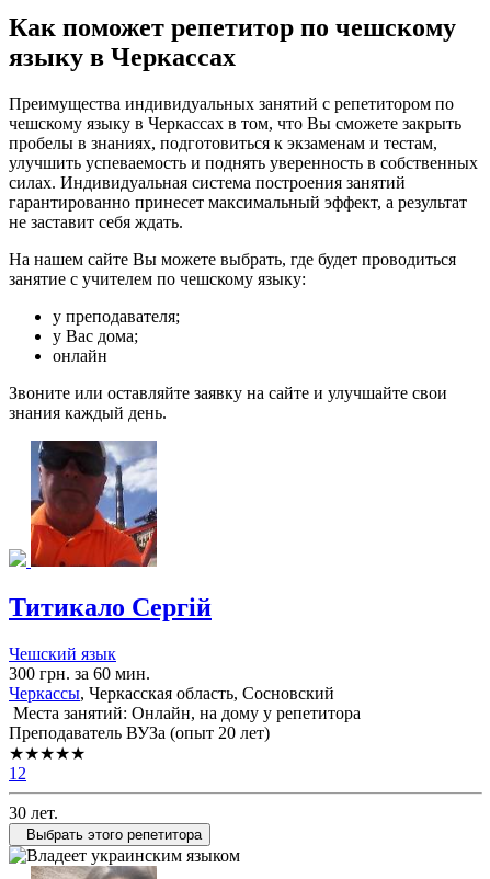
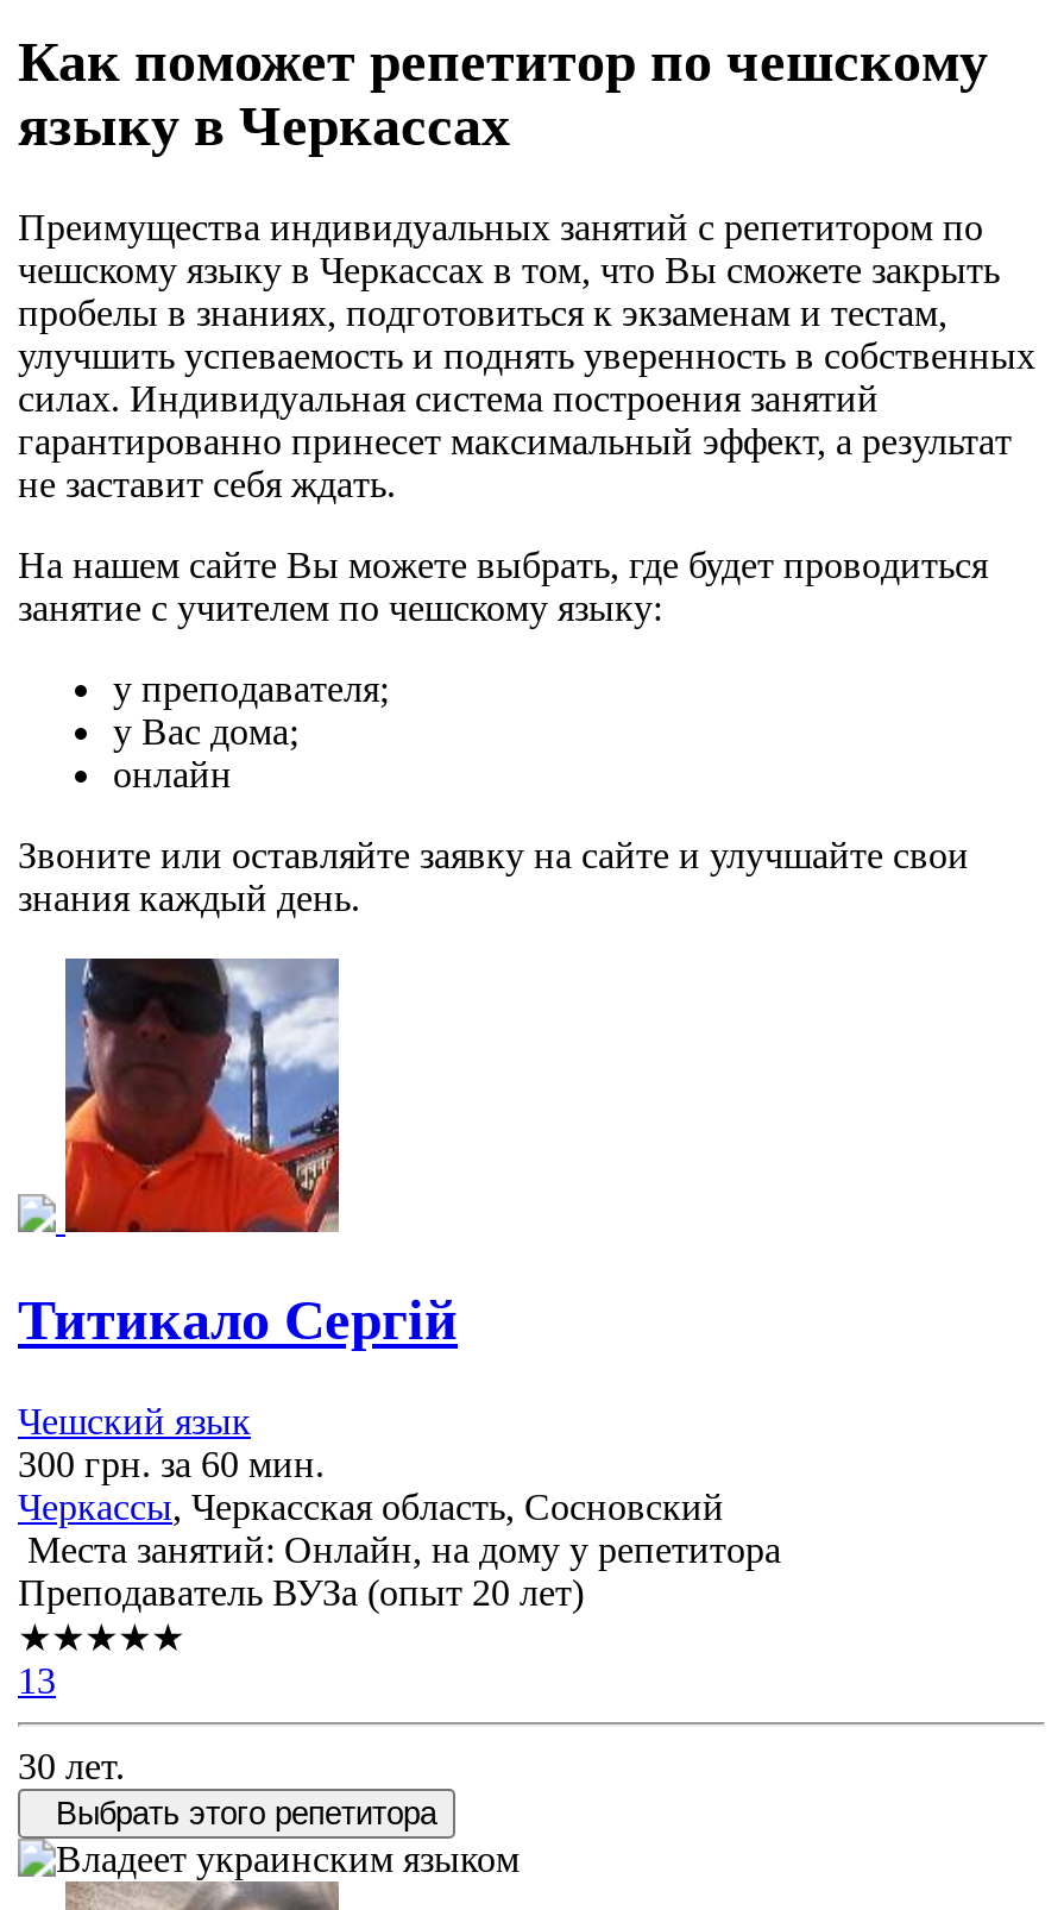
- 12
+ 13
